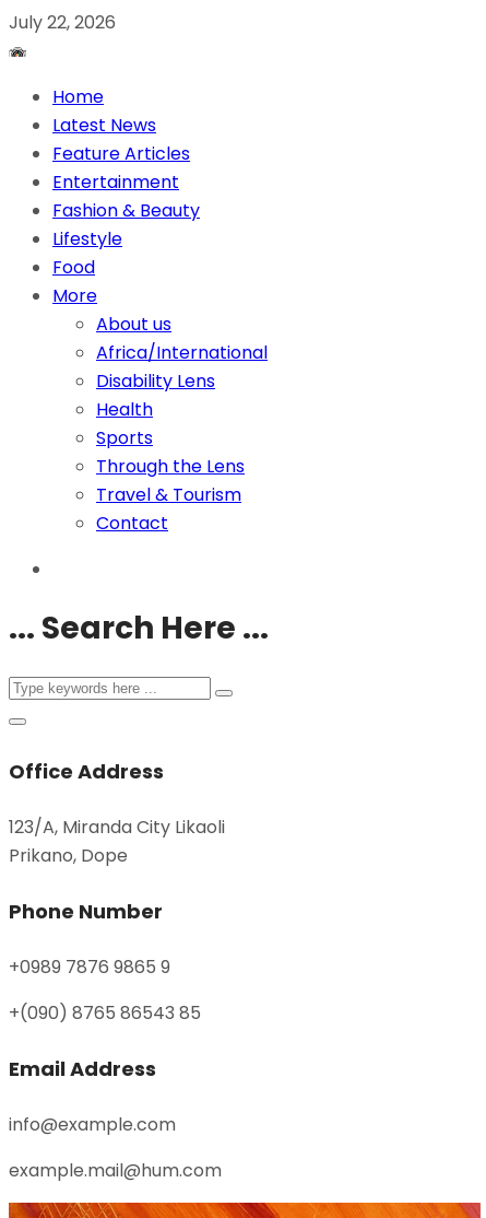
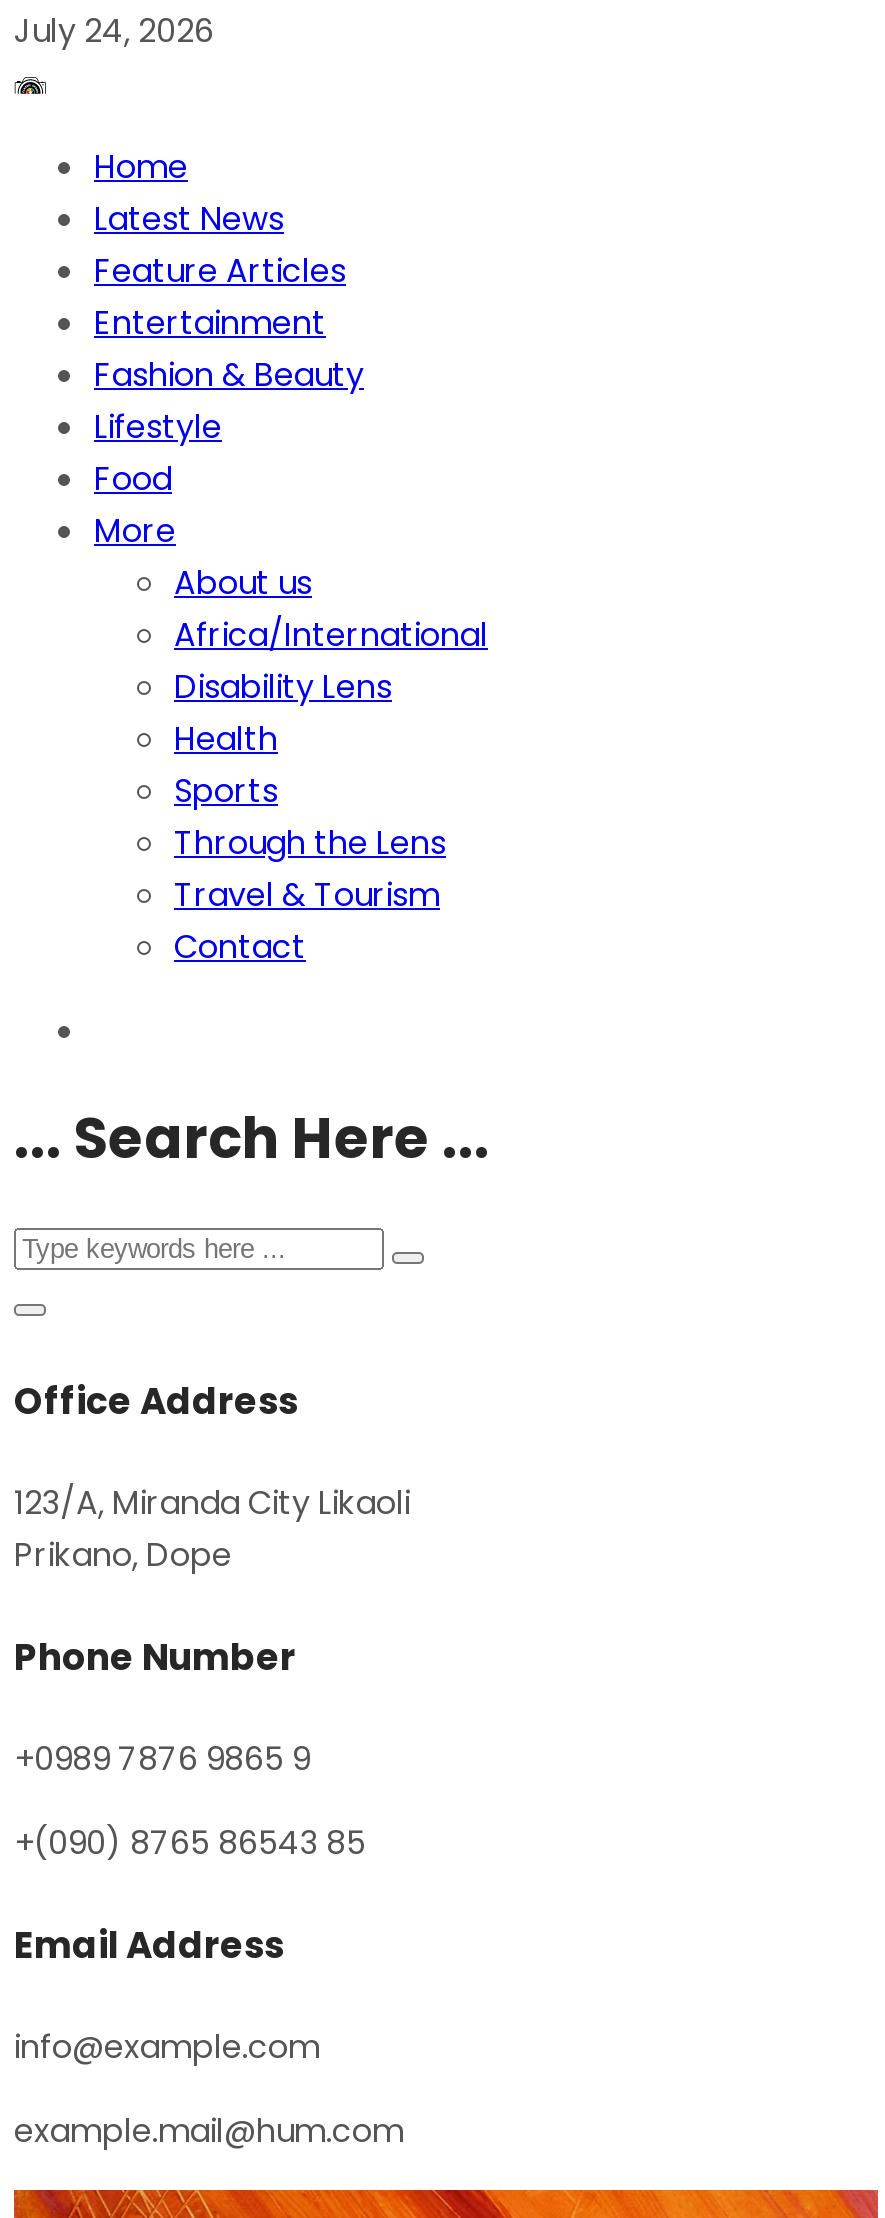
- July 22, 2026
+ July 24, 2026
